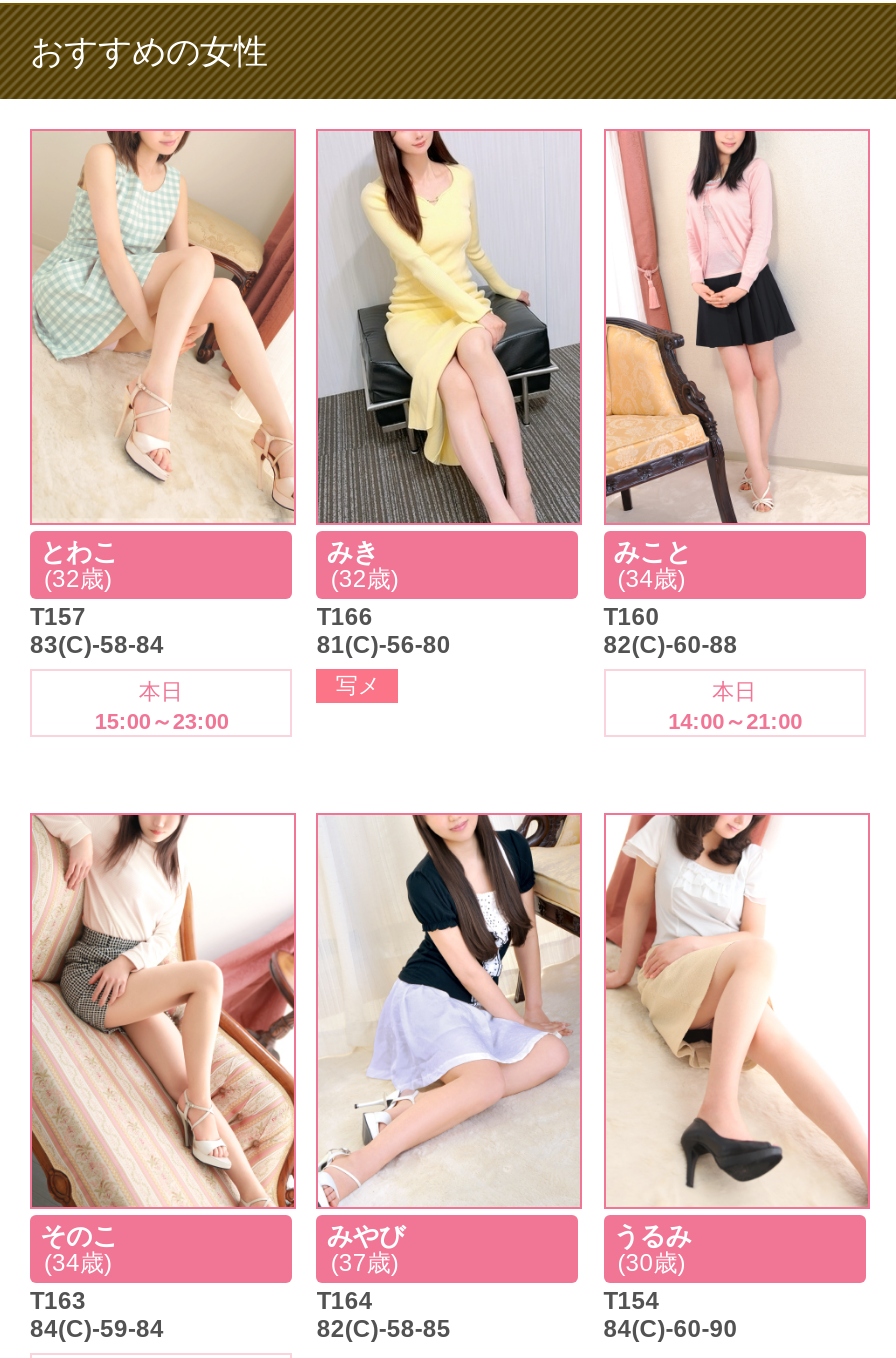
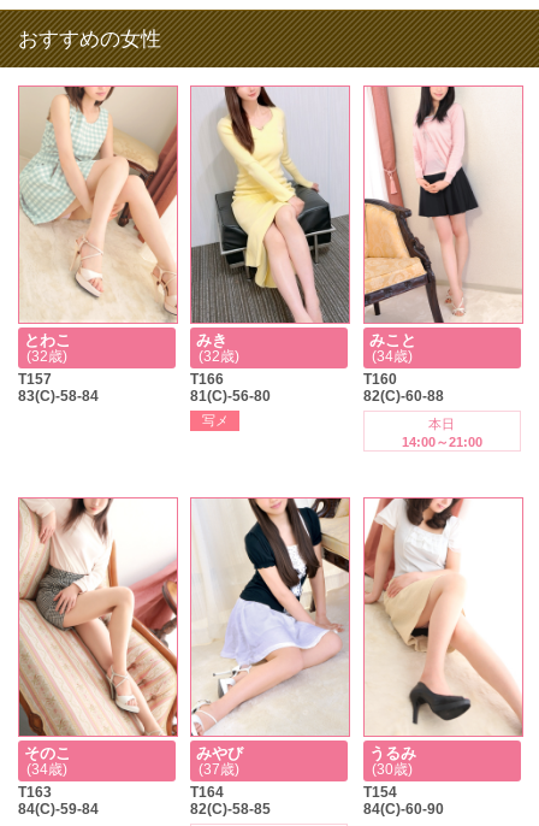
- 本日
- 15:00～23:00
